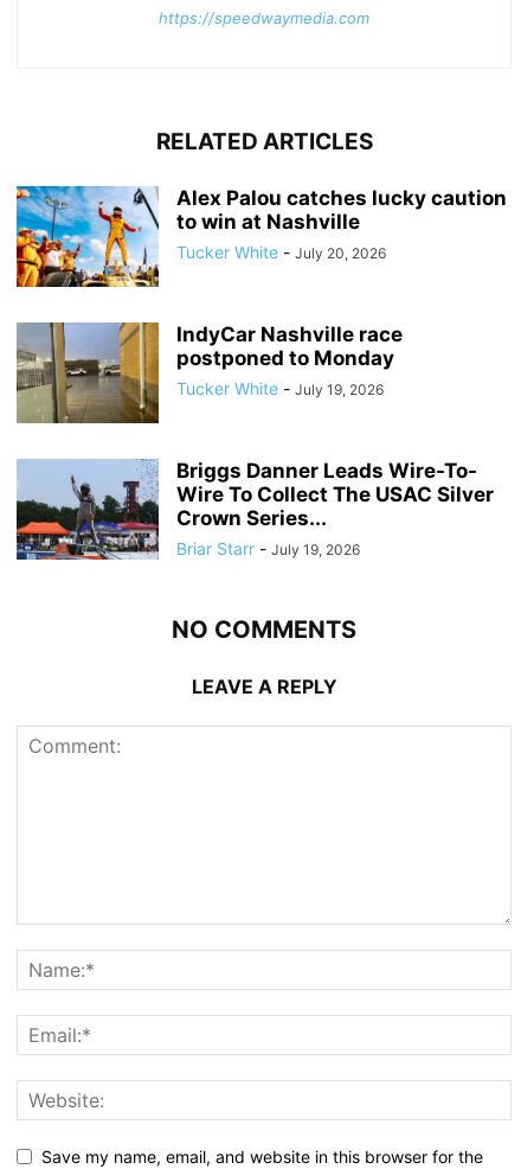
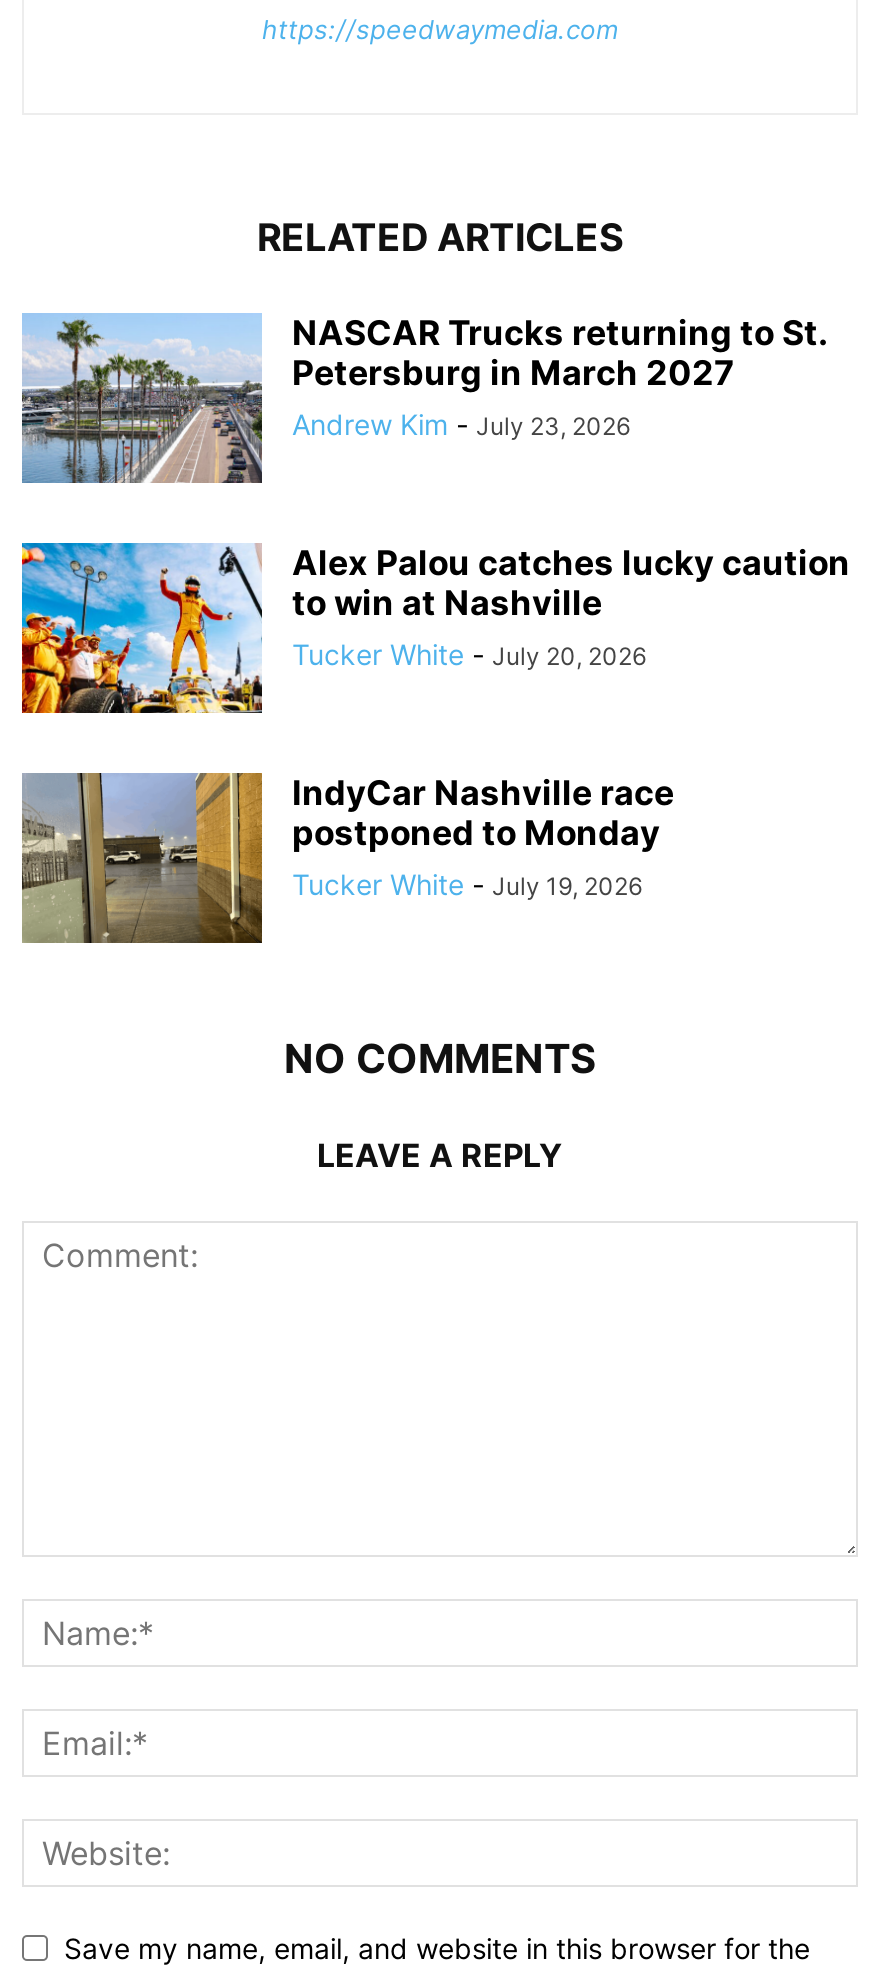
+ [image]
+ NASCAR Trucks returning to St.
+ Petersburg in March 2027
+ Andrew Kim - July 23, 2026

moved down: [image] | Alex Palou catches lucky caution | to win at Nashville | Tucker White - July 20, 2026 | IndyCar Nashville race | postponed to Monday | Tucker White - July 19, 2026

- [image]
- Briggs Danner Leads Wire-To-
- Wire To Collect The USAC Silver
- Crown Series...
- Briar Starr - July 19, 2026
